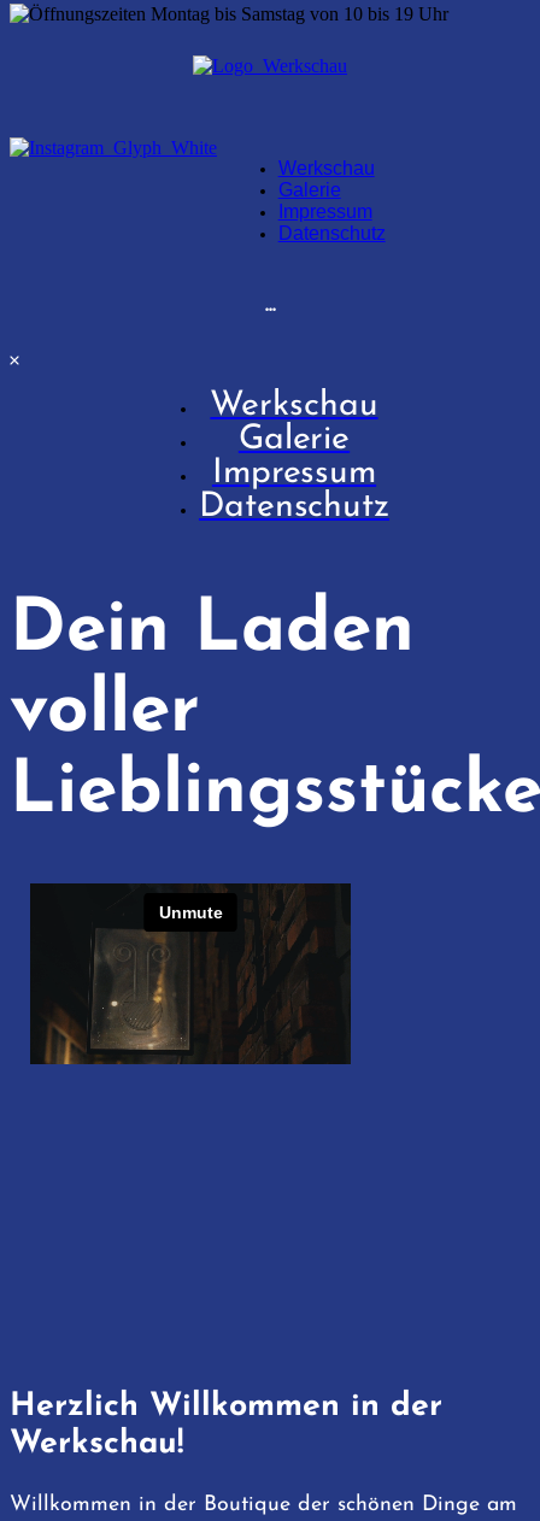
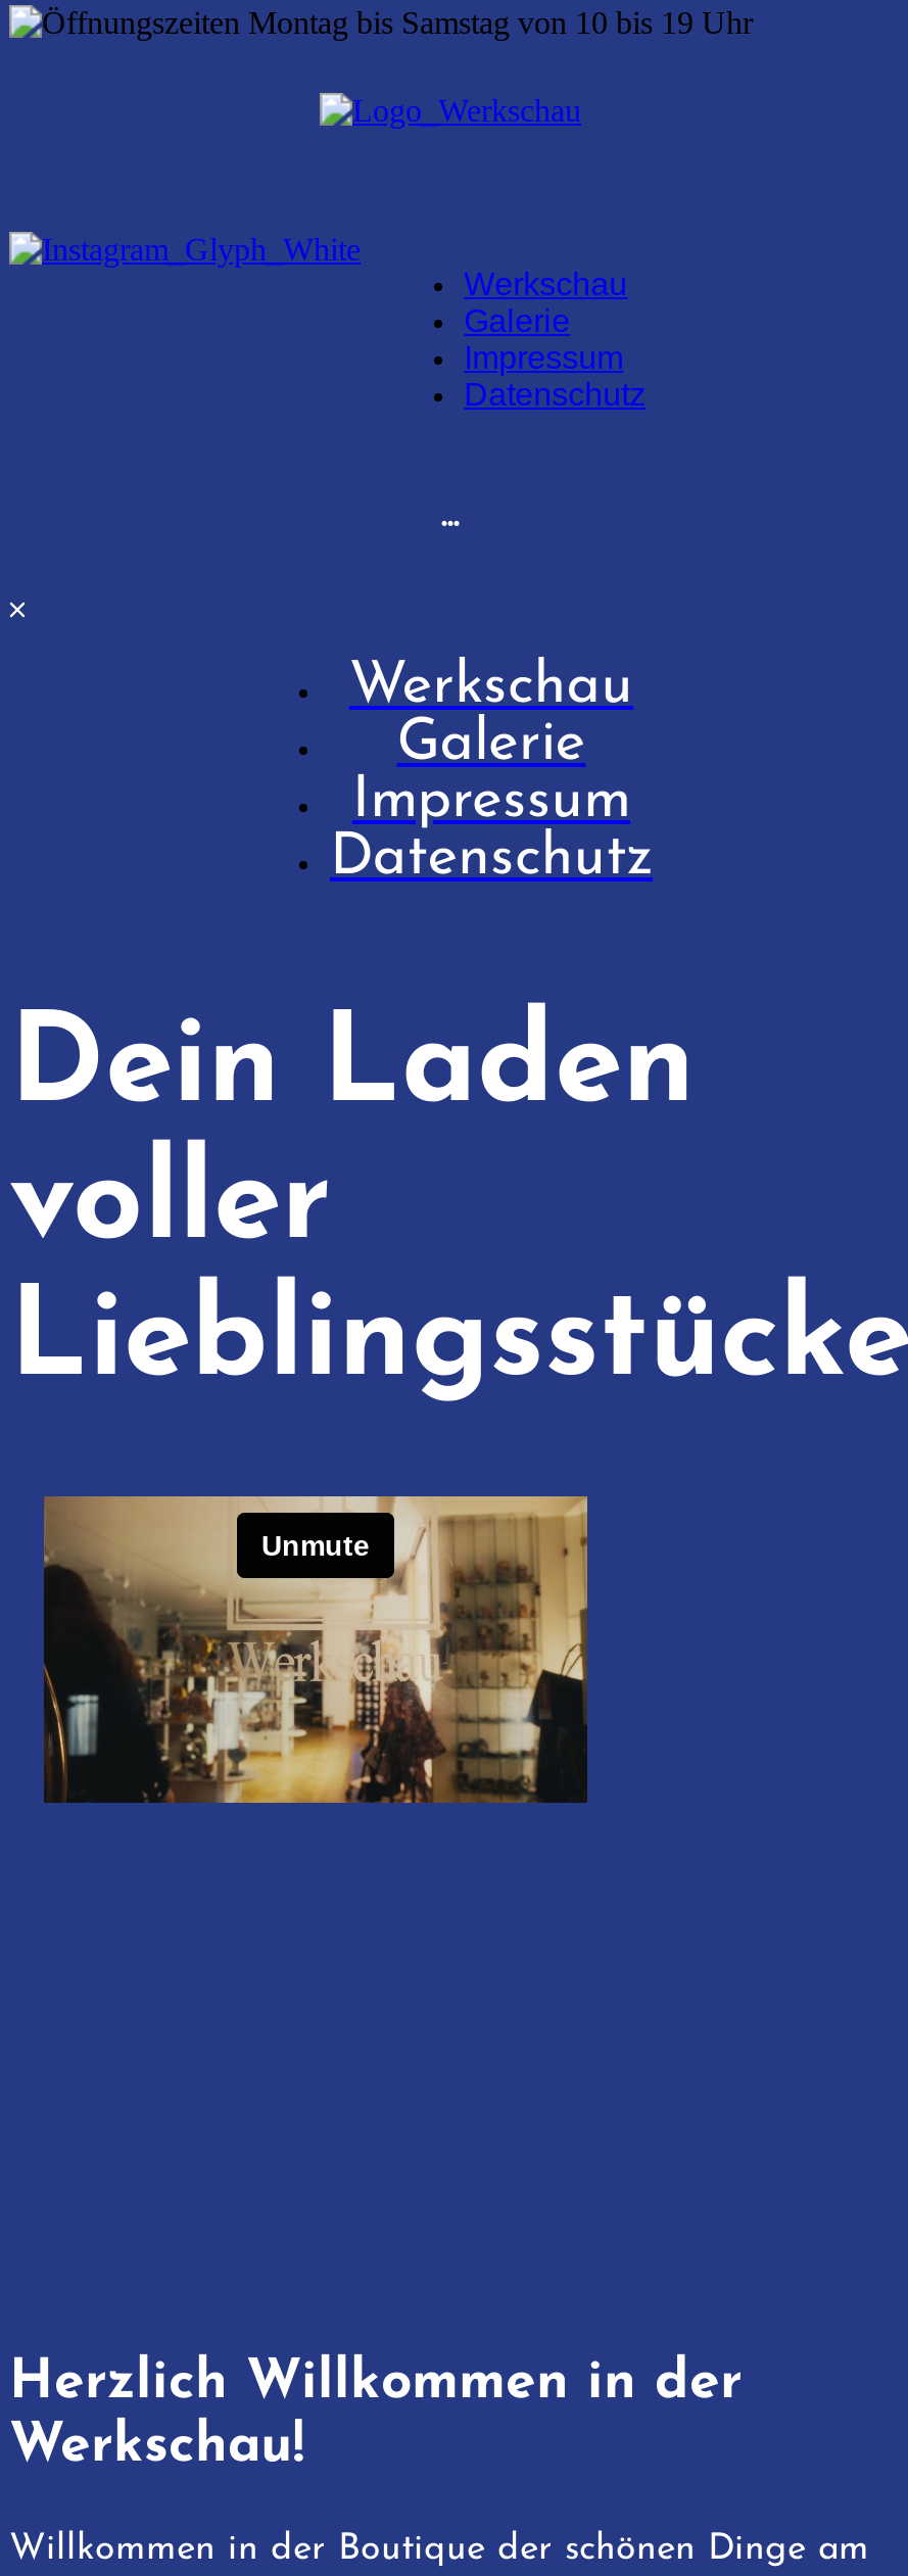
- [image]
+ [image]
